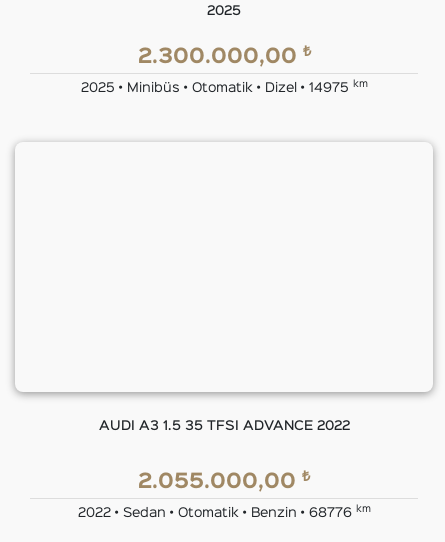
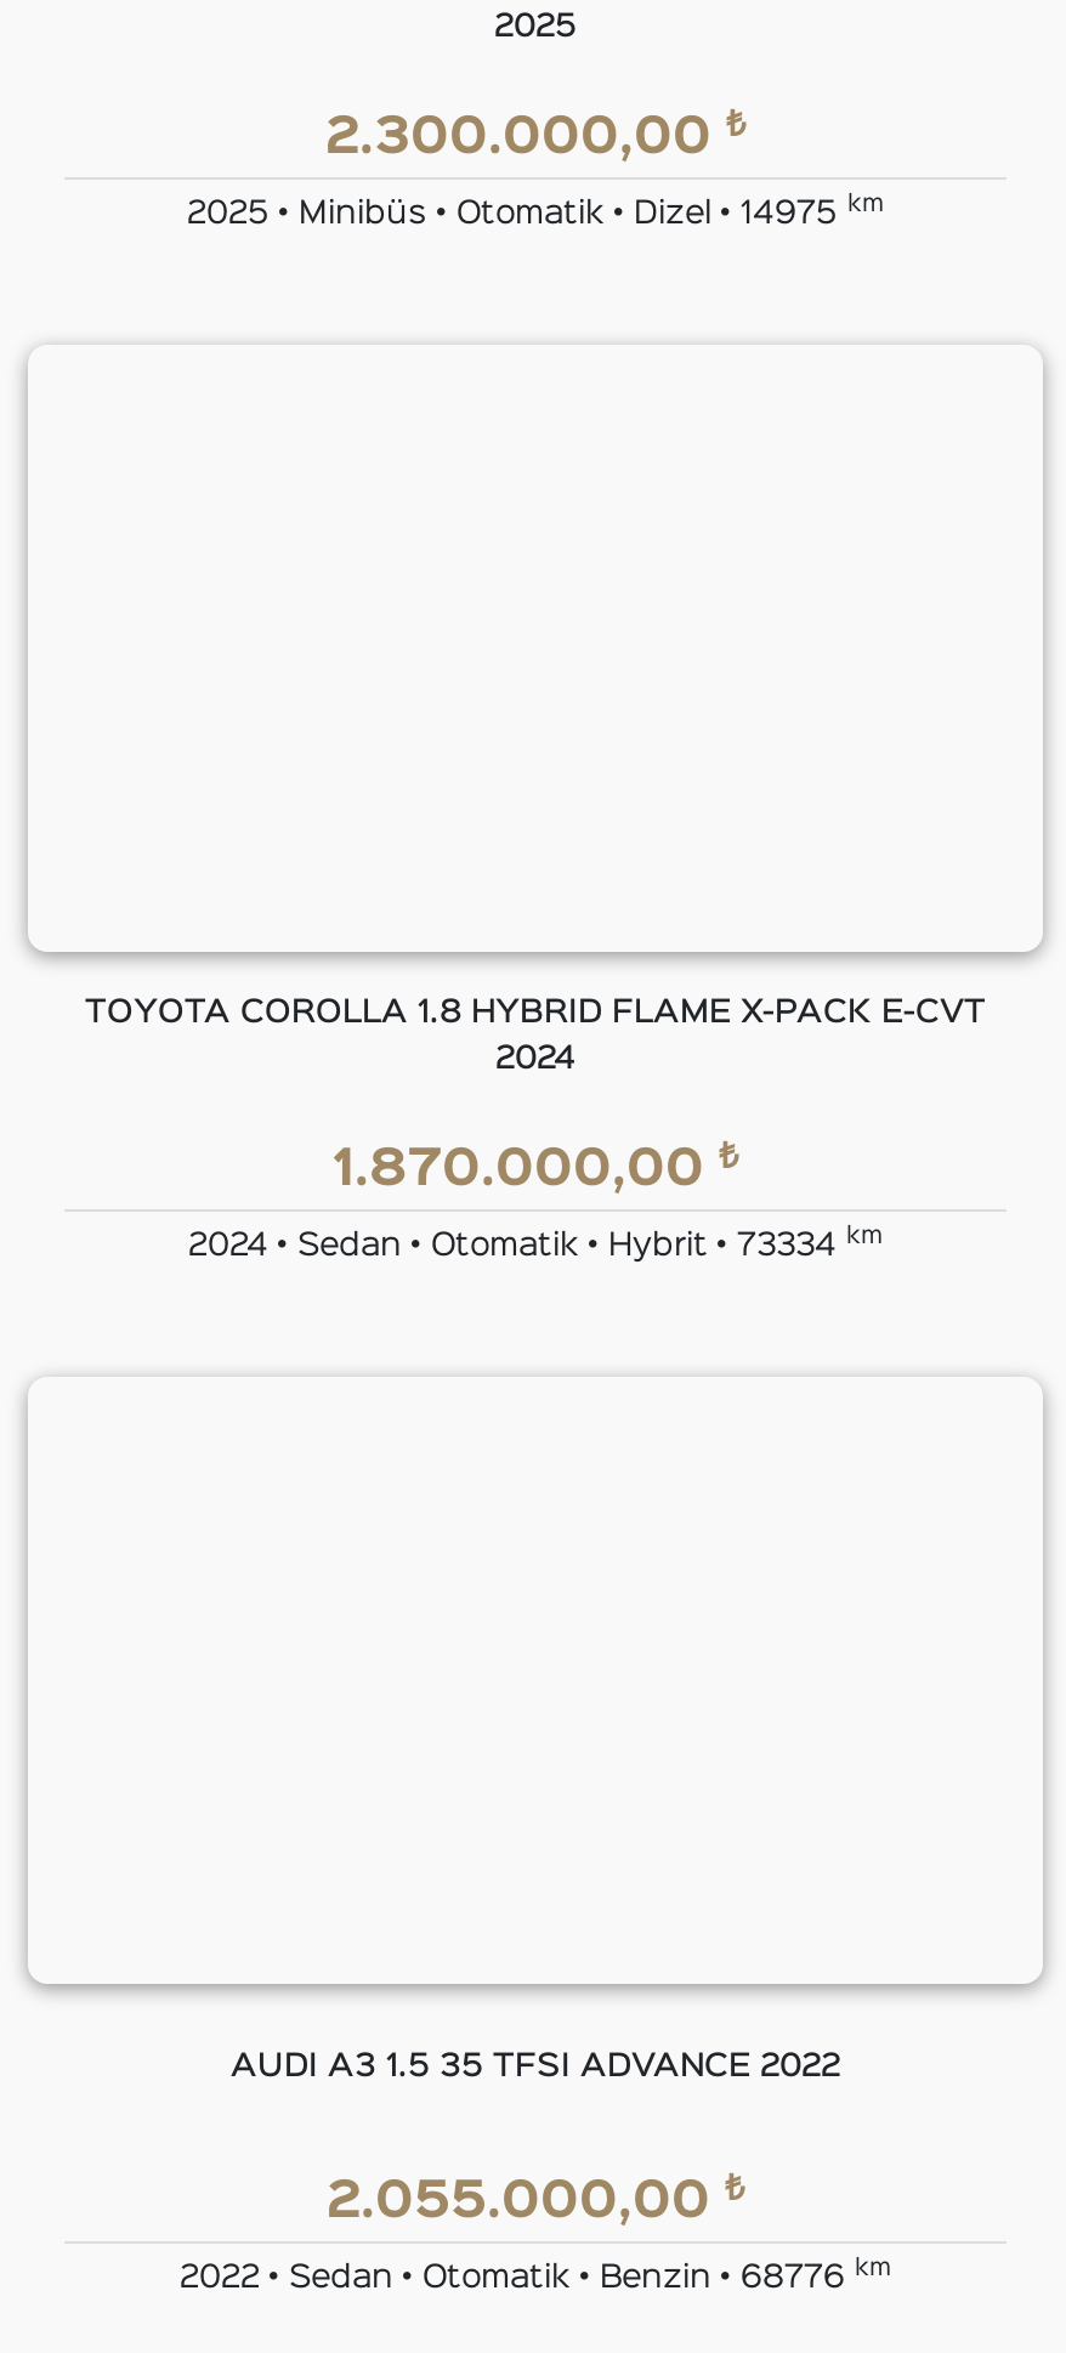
+ TOYOTA COROLLA 1.8 HYBRID FLAME X-PACK E-CVT
+ 2024
+ 1.870.000,00 ₺
+ 2024 • Sedan • Otomatik • Hybrit • 73334 km
